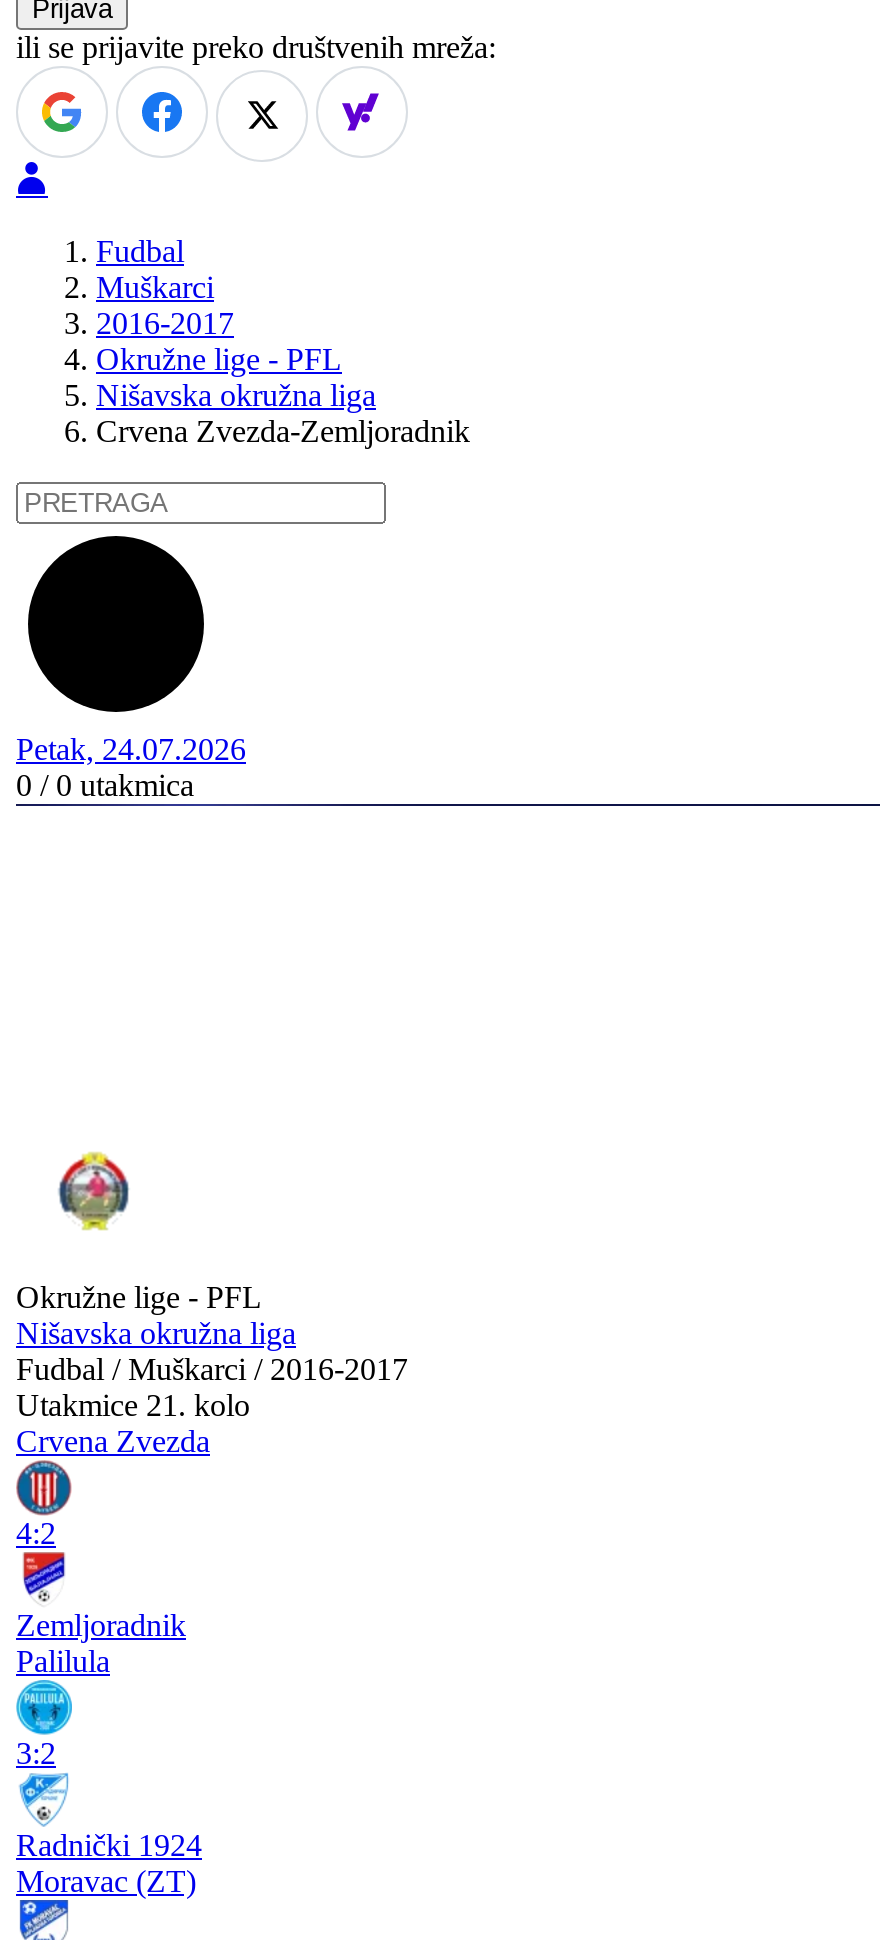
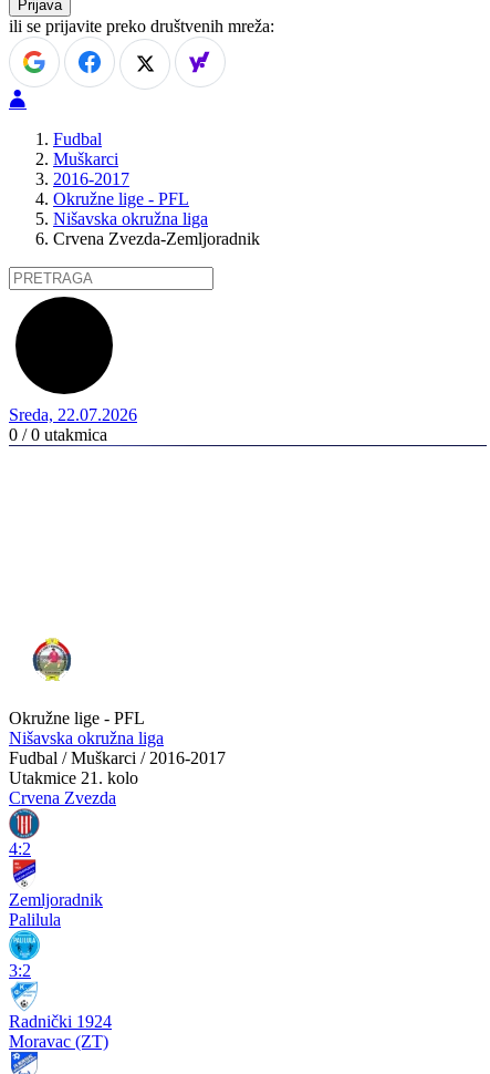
- Petak, 24.07.2026
+ Sreda, 22.07.2026
